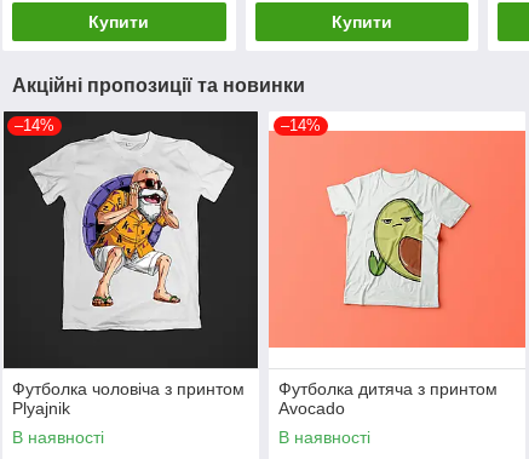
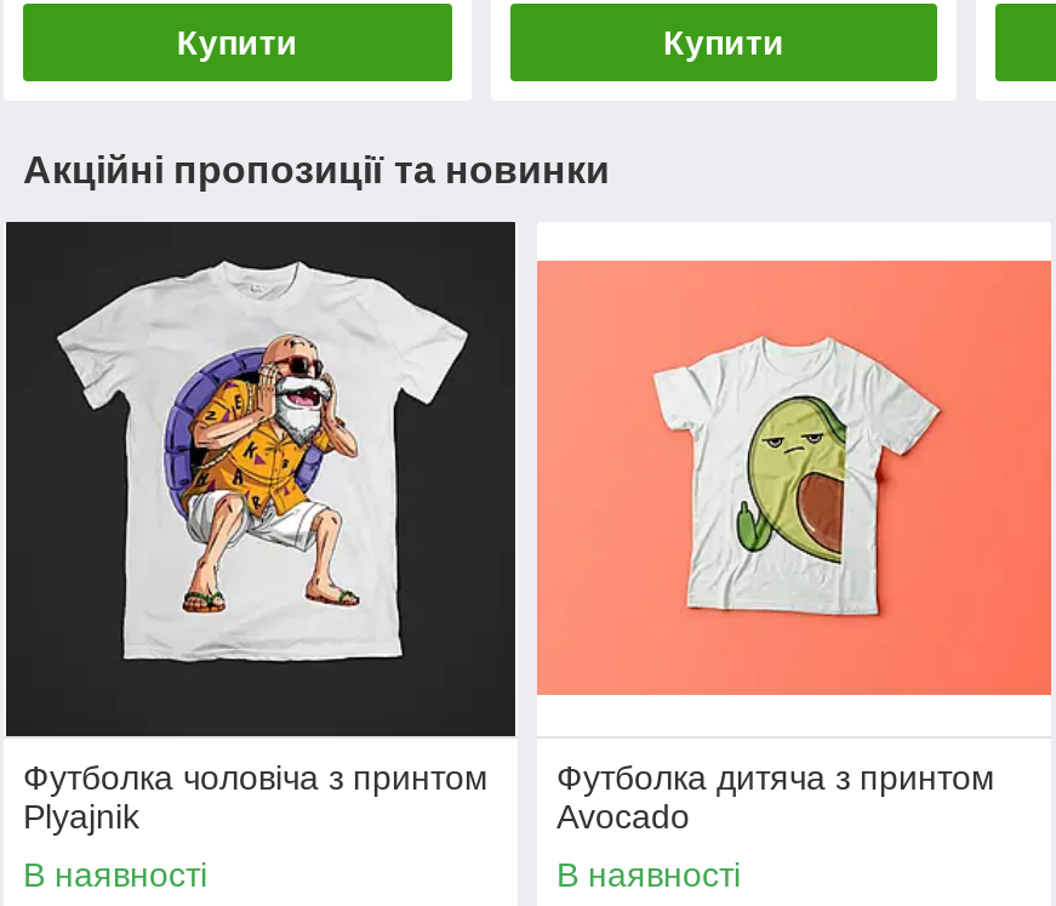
- –14%

- –14%
